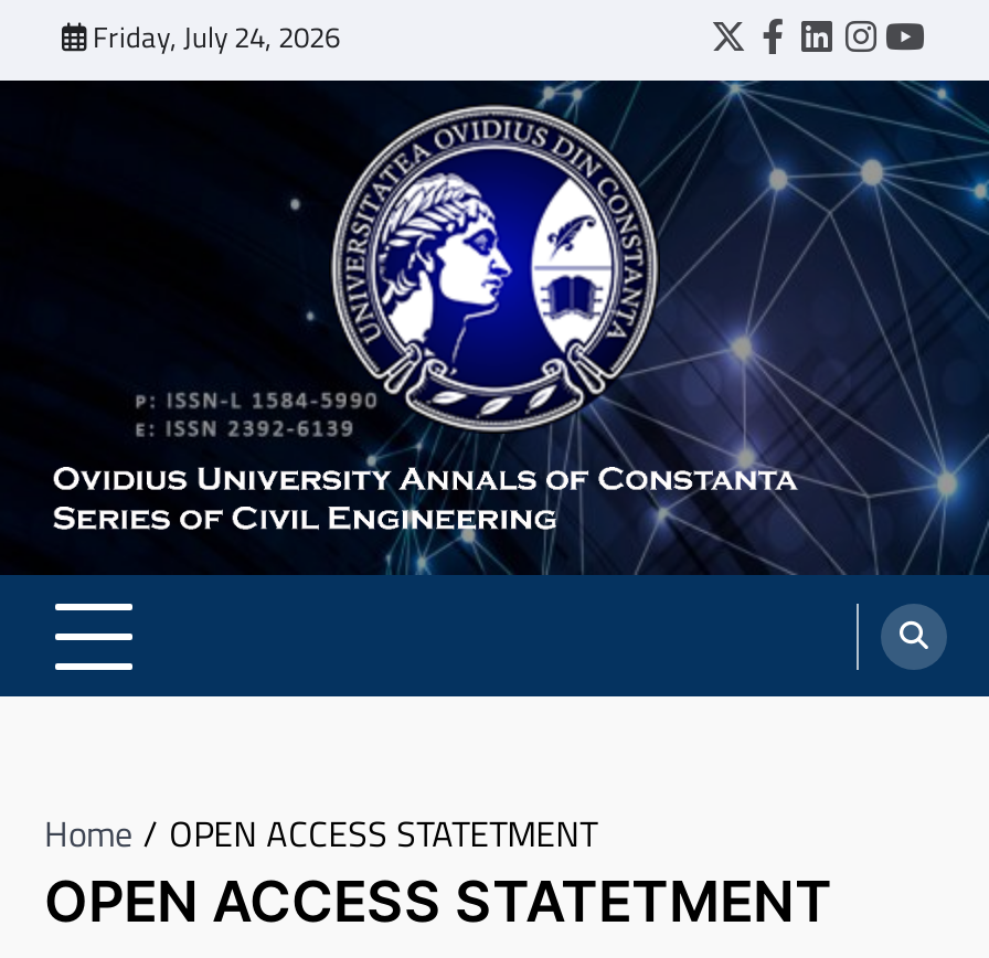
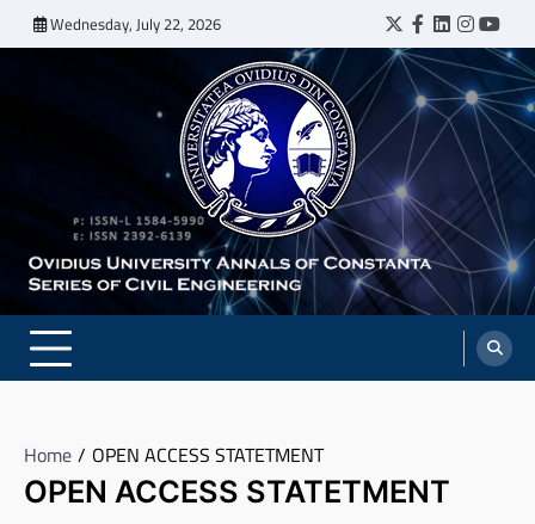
- Friday, July 24, 2026
+ Wednesday, July 22, 2026
